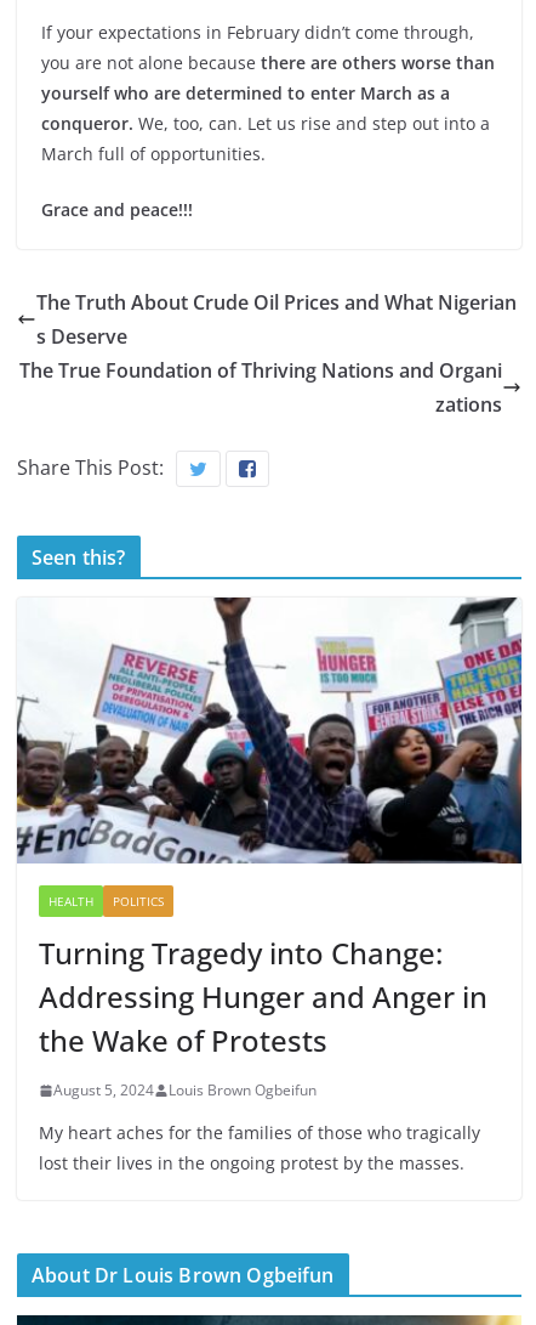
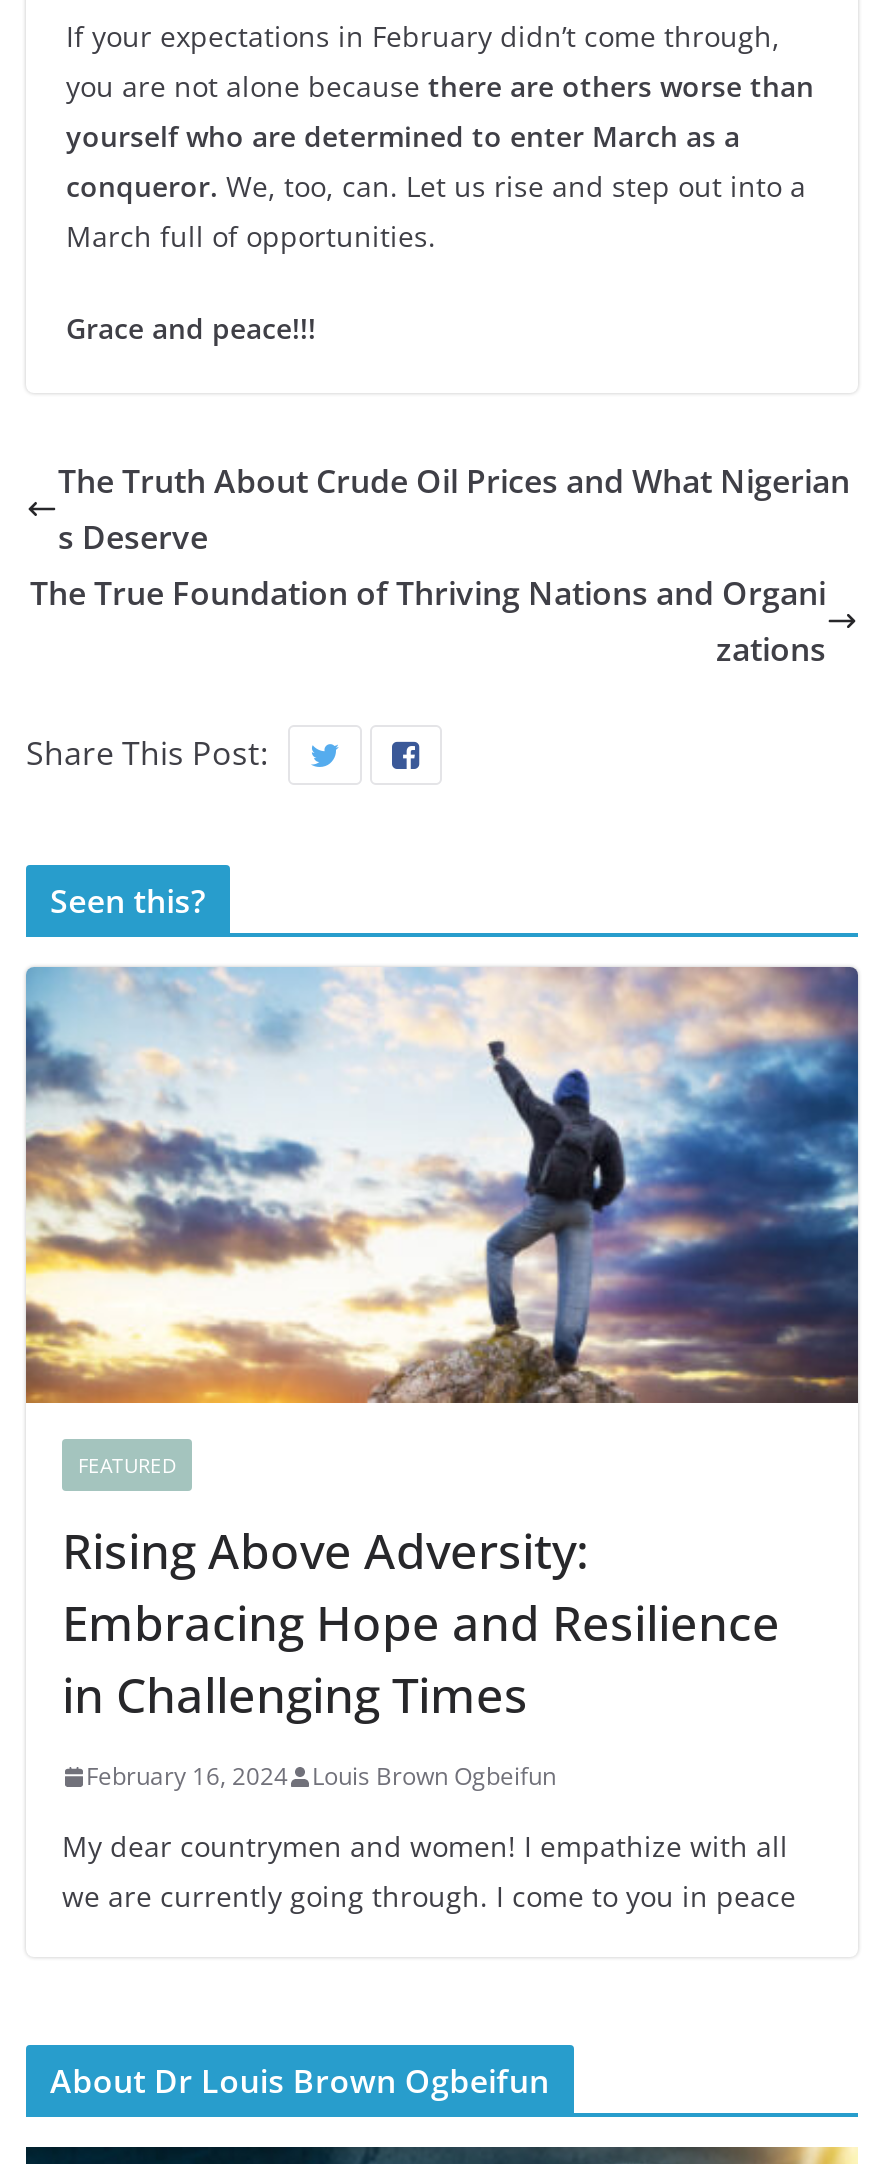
- [image]
- HEALTH
- POLITICS
+ [image]
+ FEATURED

- Turning Tragedy into Change:
- Addressing Hunger and Anger in
- the Wake of Protests
+ Rising Above Adversity:
+ Embracing Hope and Resilience
+ in Challenging Times

- August 5, 2024 Louis Brown Ogbeifun
+ February 16, 2024 Louis Brown Ogbeifun

- My heart aches for the families of those who tragically
- lost their lives in the ongoing protest by the masses.
+ My dear countrymen and women! I empathize with all
+ we are currently going through. I come to you in peace
